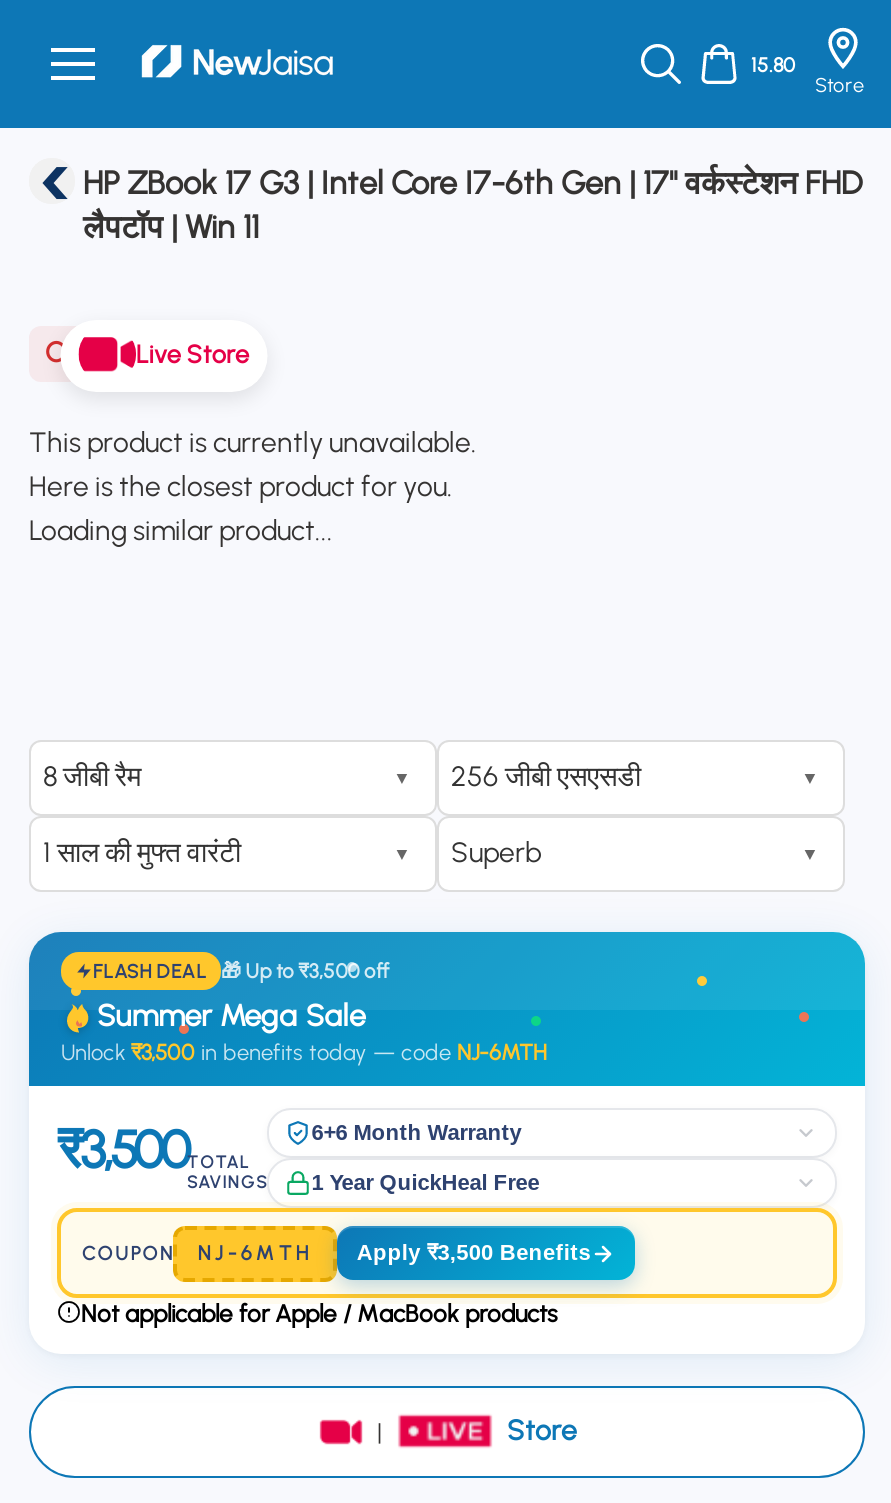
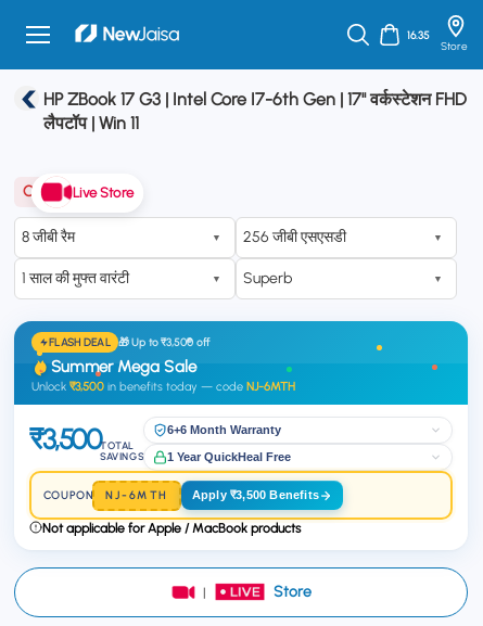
- 15.80
+ 16.35

- This product is currently unavailable.
- Here is the closest product for you.
- Loading similar product...
